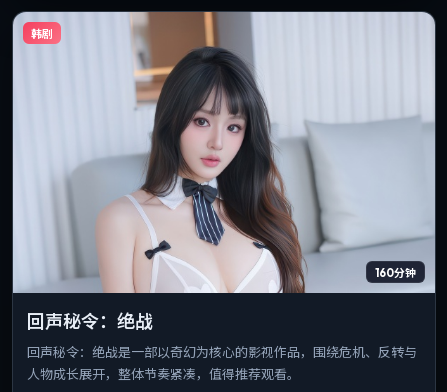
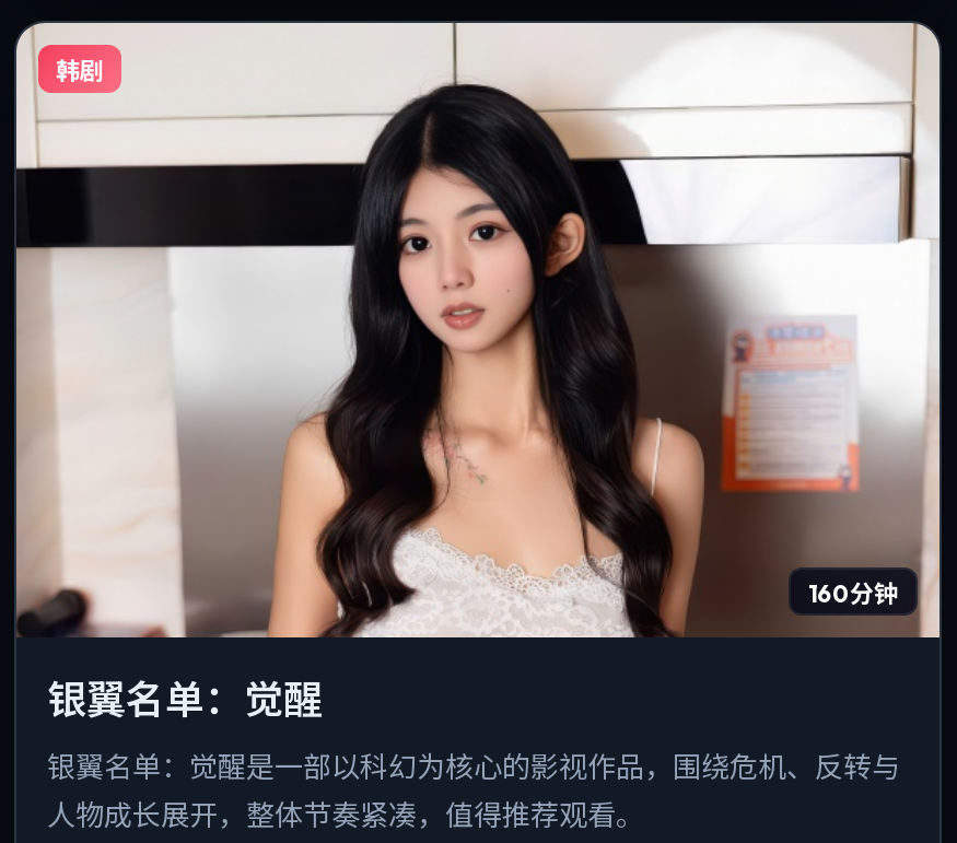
- [image]
- 回声秘令：绝战
+ [image]
+ 银翼名单：觉醒

- 回声秘令：绝战是一部以奇幻为核心的影视作品，围绕危机、反转与
+ 银翼名单：觉醒是一部以科幻为核心的影视作品，围绕危机、反转与
